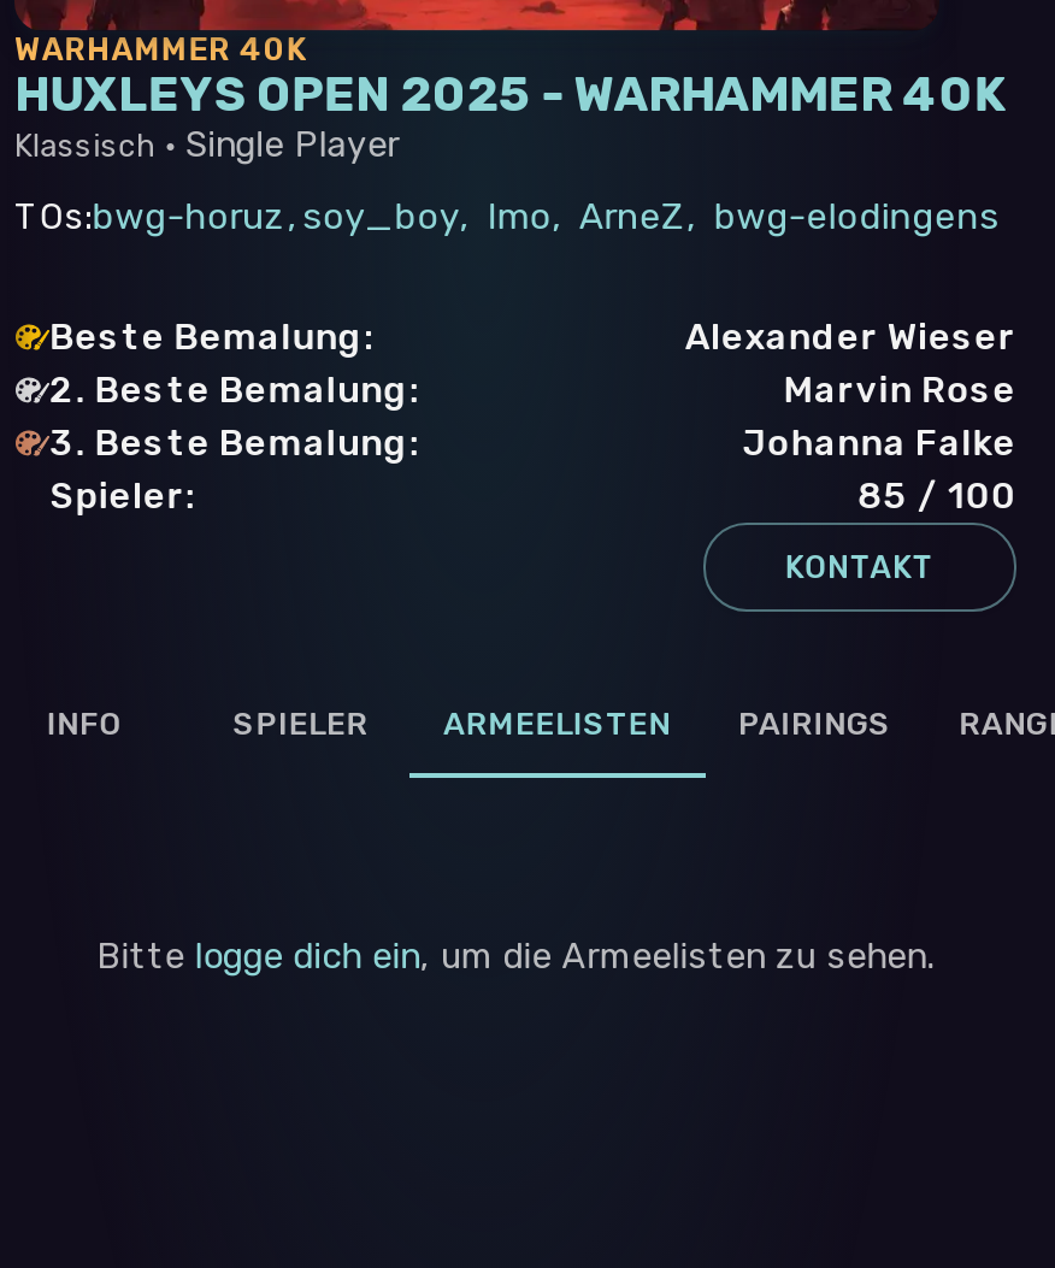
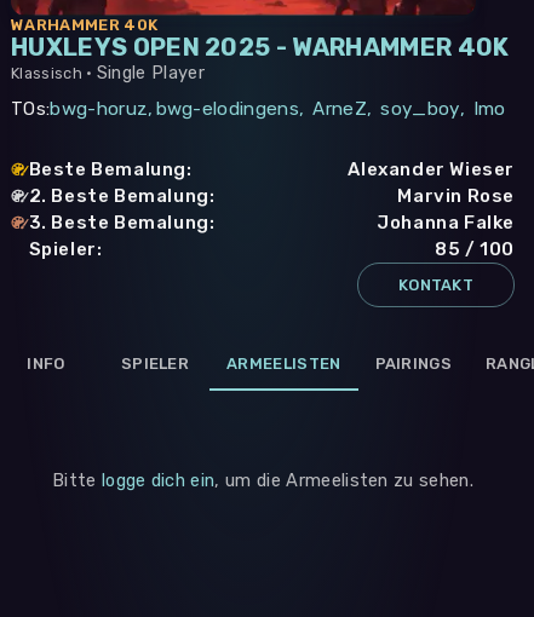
- TOs:bwg-horuz, soy_boy, Imo, ArneZ, bwg-elodingens
+ TOs:bwg-horuz, bwg-elodingens, ArneZ, soy_boy, Imo
